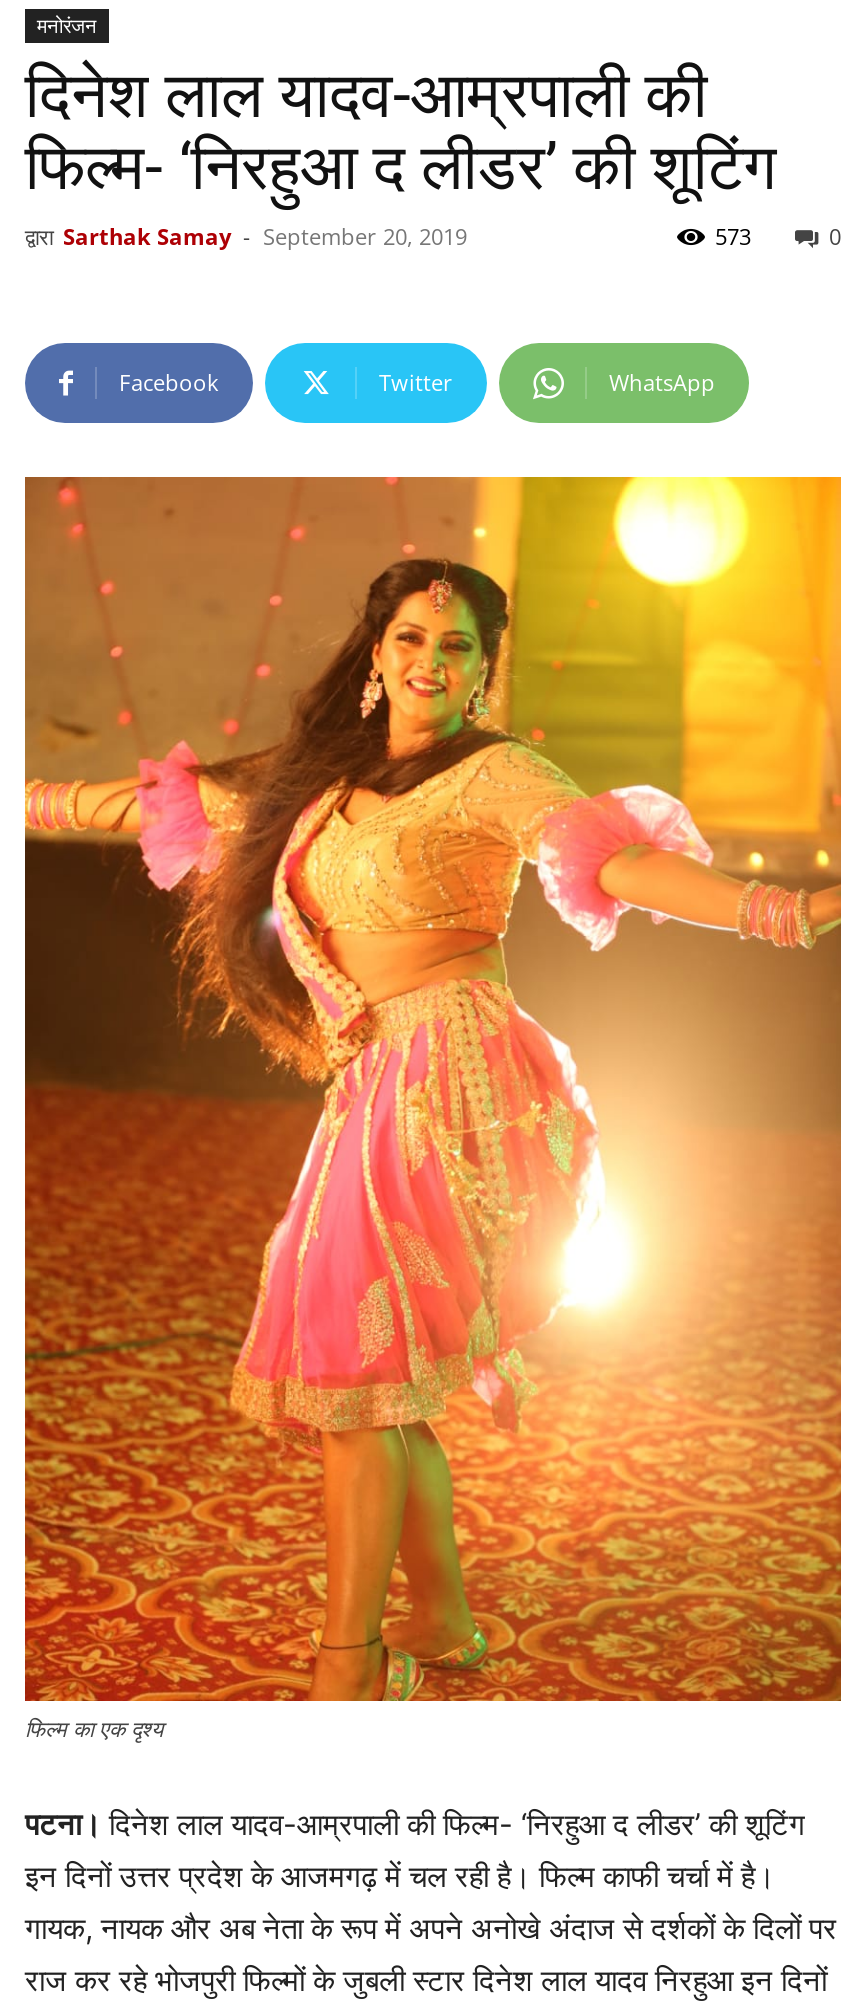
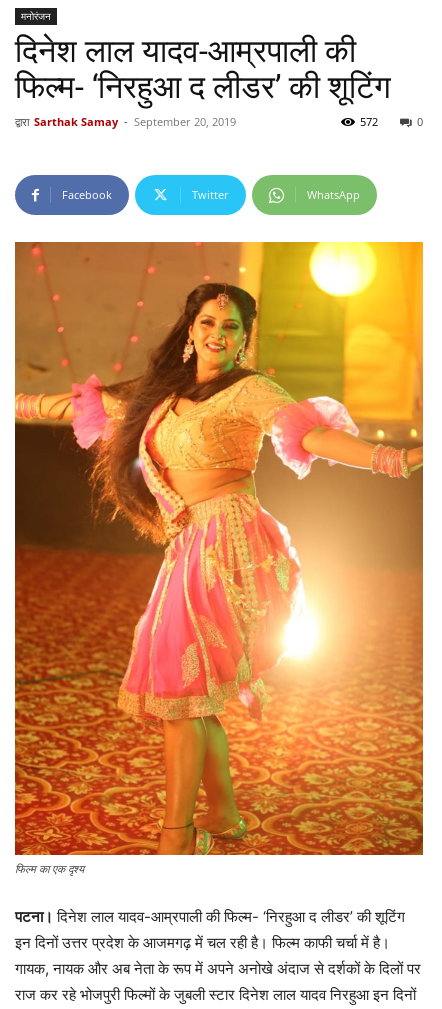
- 573
+ 572
